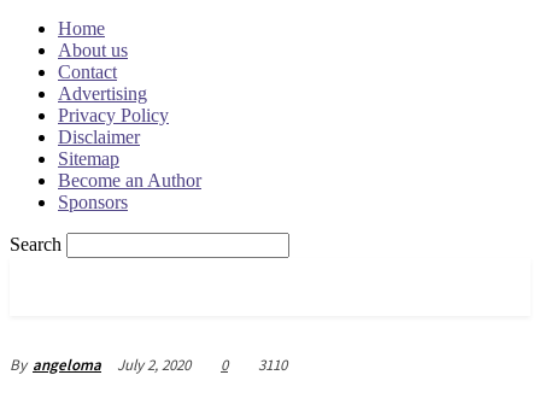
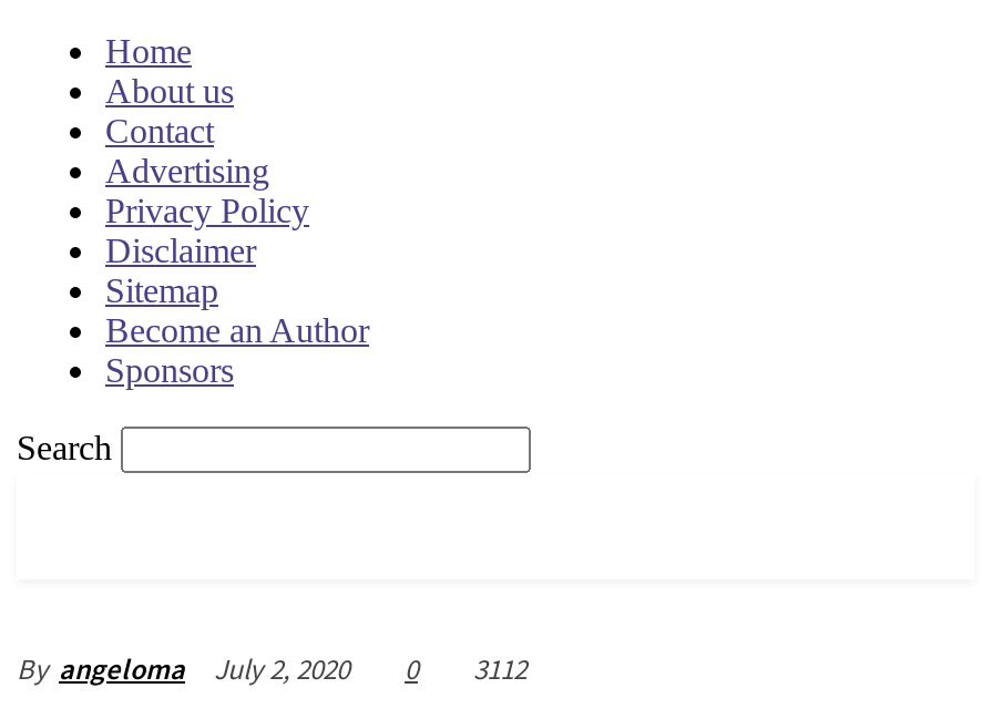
- By angeloma July 2, 2020 0 3110
+ By angeloma July 2, 2020 0 3112
